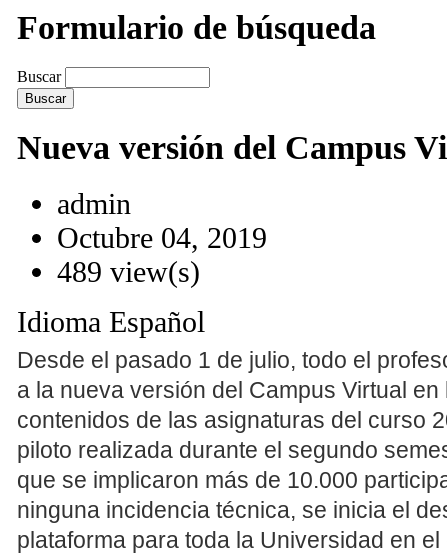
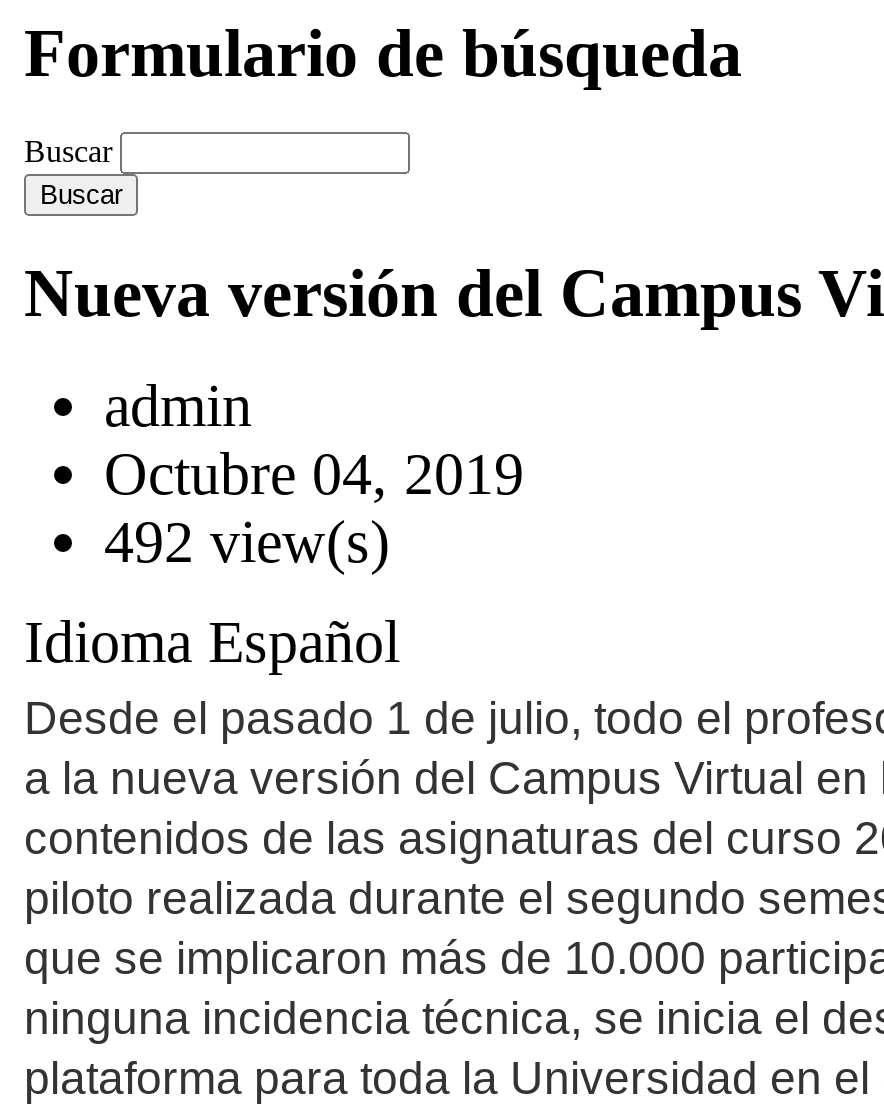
- 489 view(s)
+ 492 view(s)
